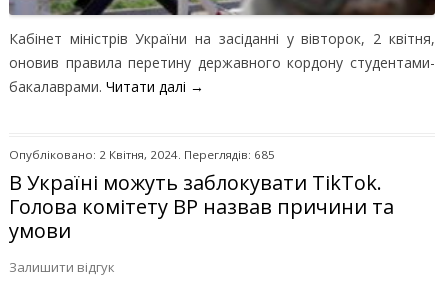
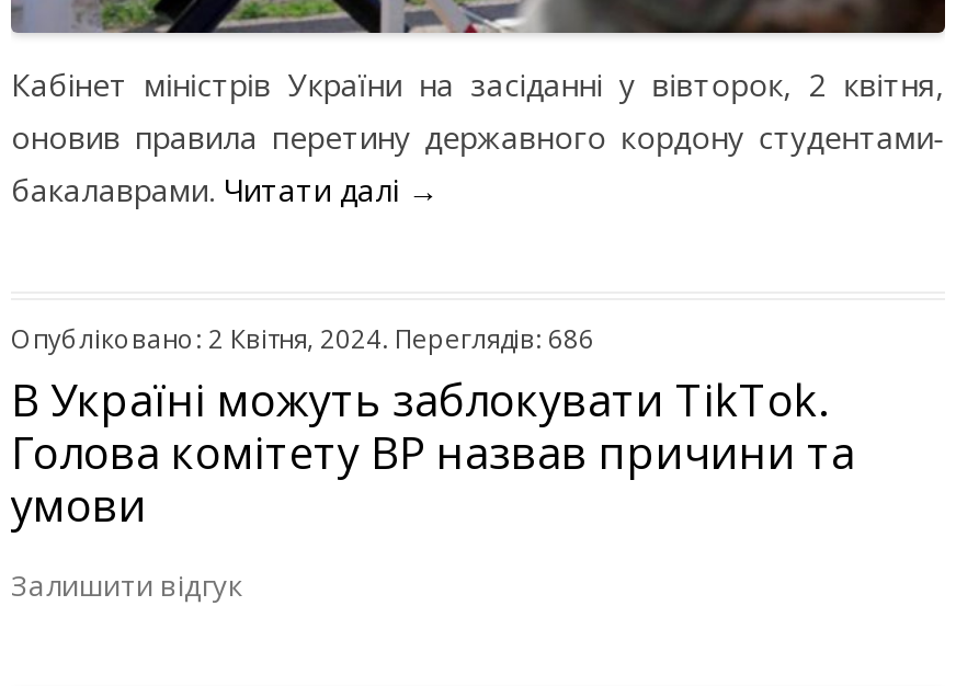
- Опубліковано: 2 Квітня, 2024. Переглядів: 685
+ Опубліковано: 2 Квітня, 2024. Переглядів: 686
